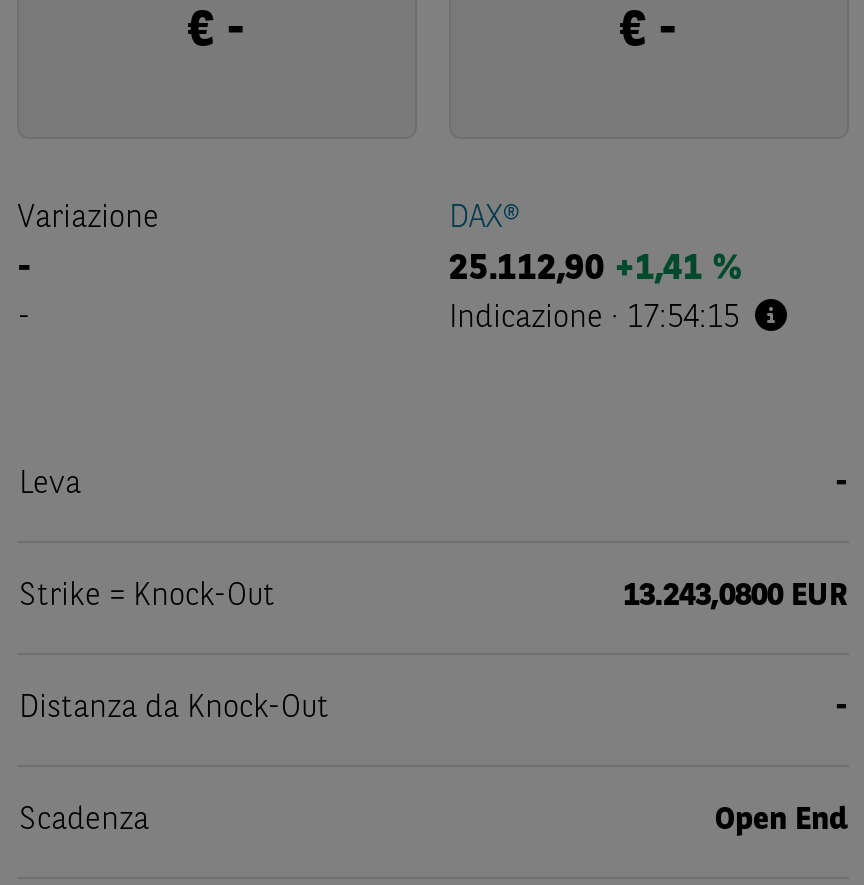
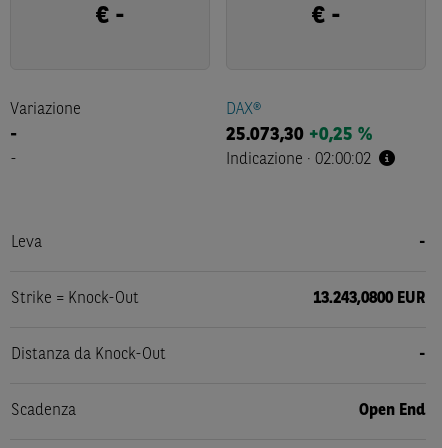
- 25.112,90 +1,41 %
+ 25.073,30 +0,25 %

- Indicazione · 17:54:15
+ Indicazione · 02:00:02
